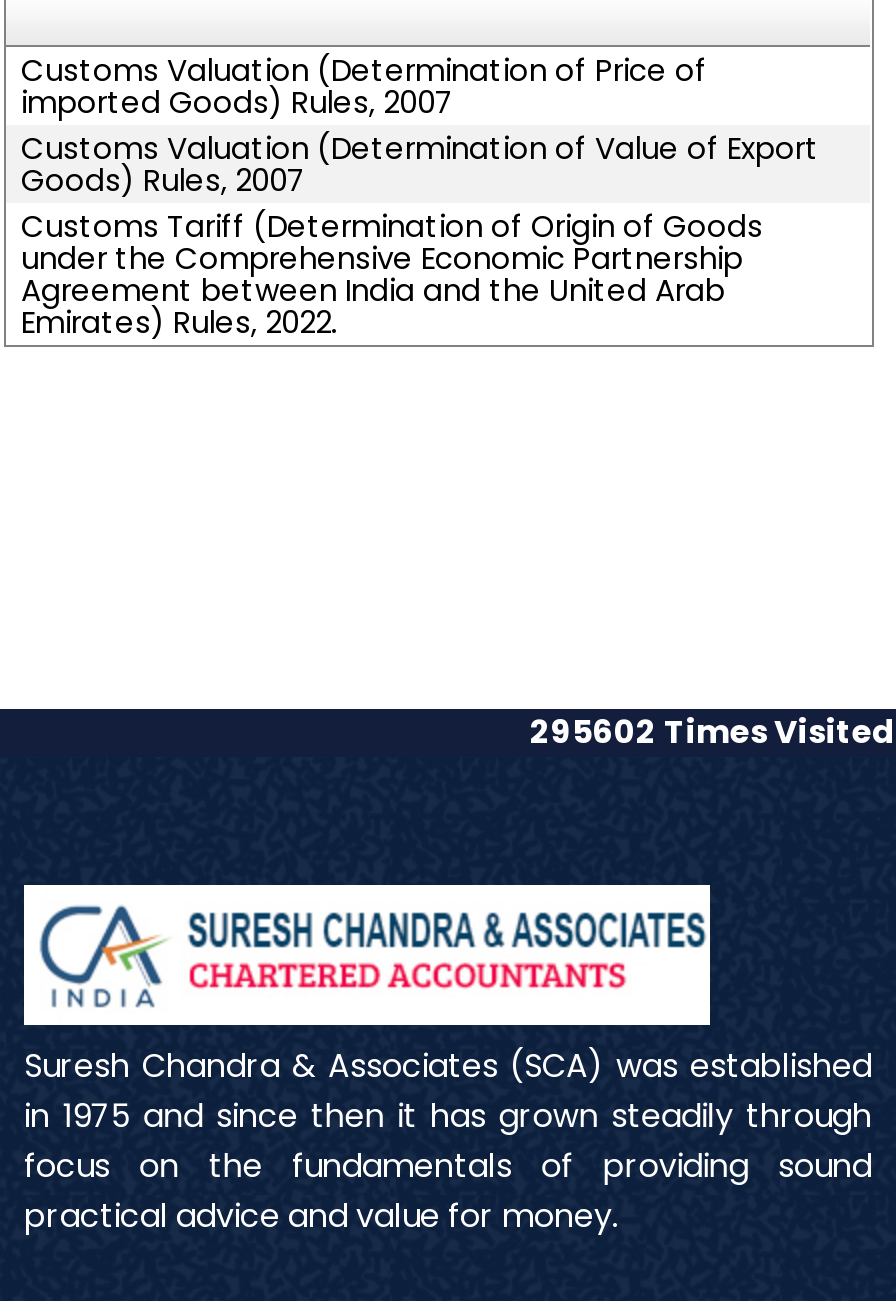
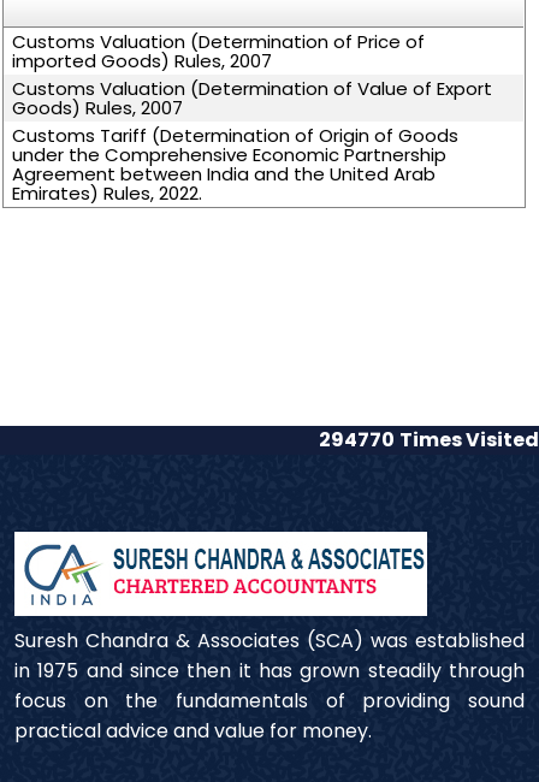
- 295602 Times Visited
+ 294770 Times Visited
